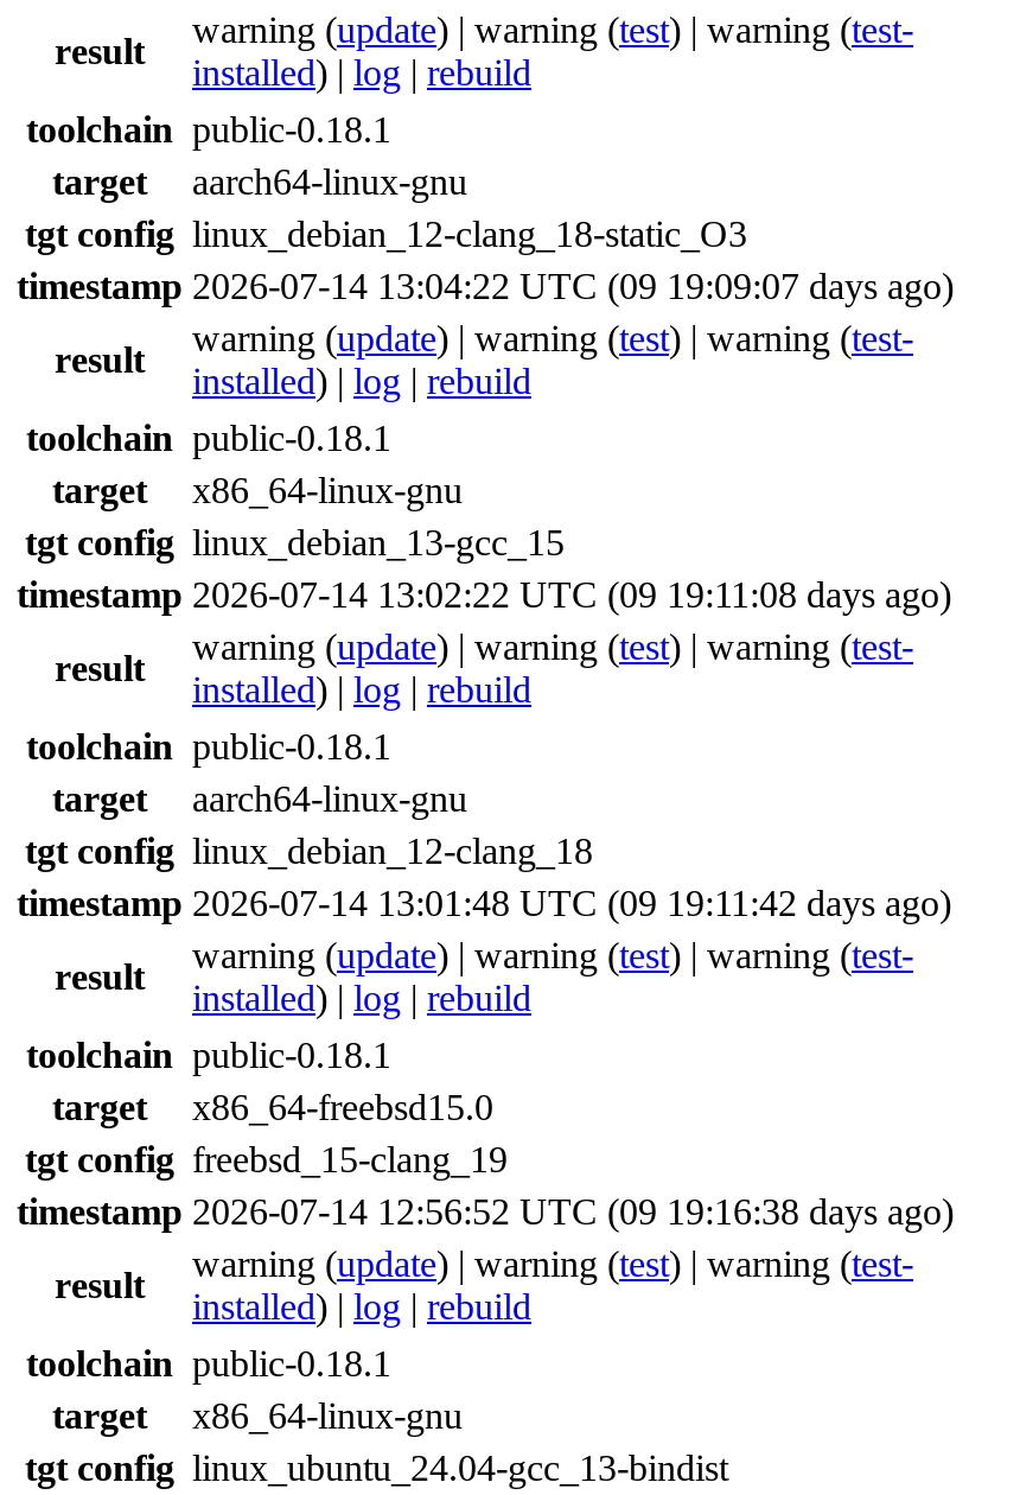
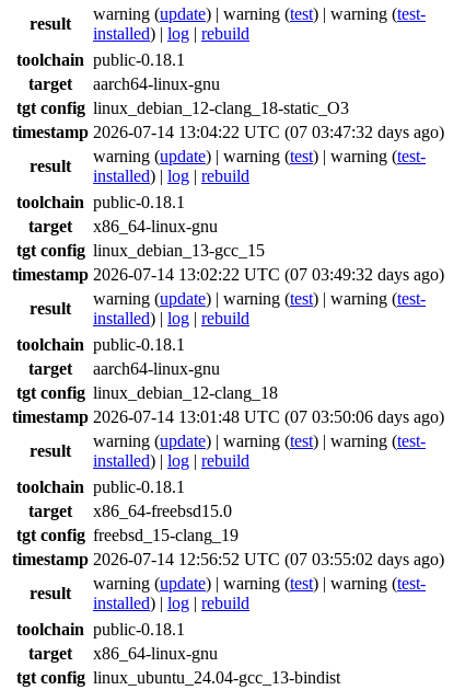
- timestamp 2026-07-14 13:04:22 UTC (09 19:09:07 days ago)
+ timestamp 2026-07-14 13:04:22 UTC (07 03:47:32 days ago)

- timestamp 2026-07-14 13:02:22 UTC (09 19:11:08 days ago)
+ timestamp 2026-07-14 13:02:22 UTC (07 03:49:32 days ago)

- timestamp 2026-07-14 13:01:48 UTC (09 19:11:42 days ago)
+ timestamp 2026-07-14 13:01:48 UTC (07 03:50:06 days ago)

- timestamp 2026-07-14 12:56:52 UTC (09 19:16:38 days ago)
+ timestamp 2026-07-14 12:56:52 UTC (07 03:55:02 days ago)
